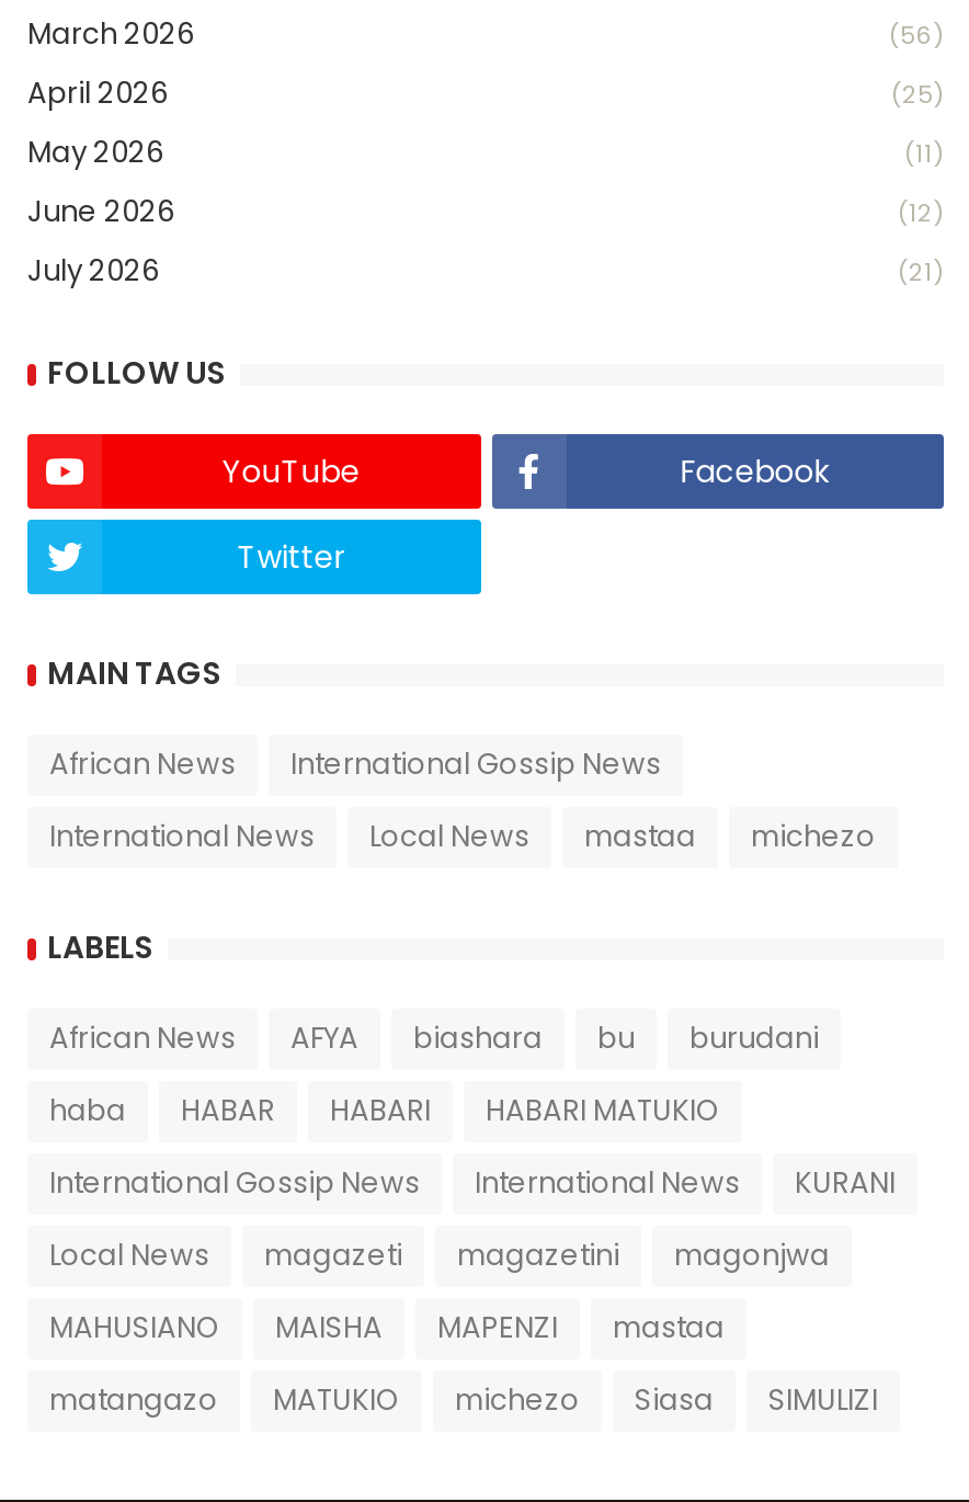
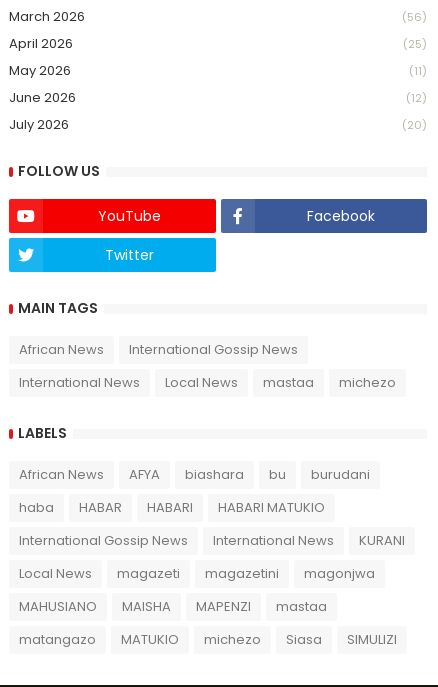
- (21)
+ (20)
